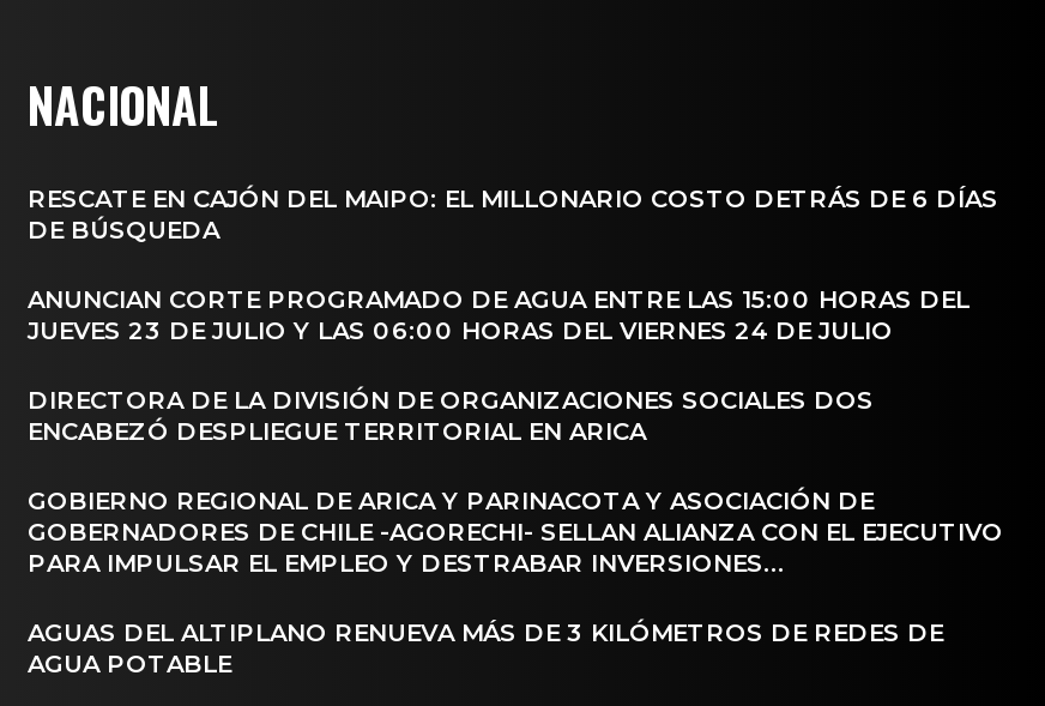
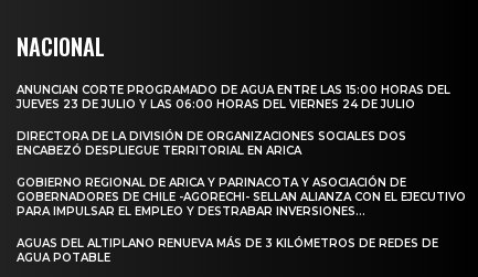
- RESCATE EN CAJÓN DEL MAIPO: EL MILLONARIO COSTO DETRÁS DE 6 DÍAS
- DE BÚSQUEDA
